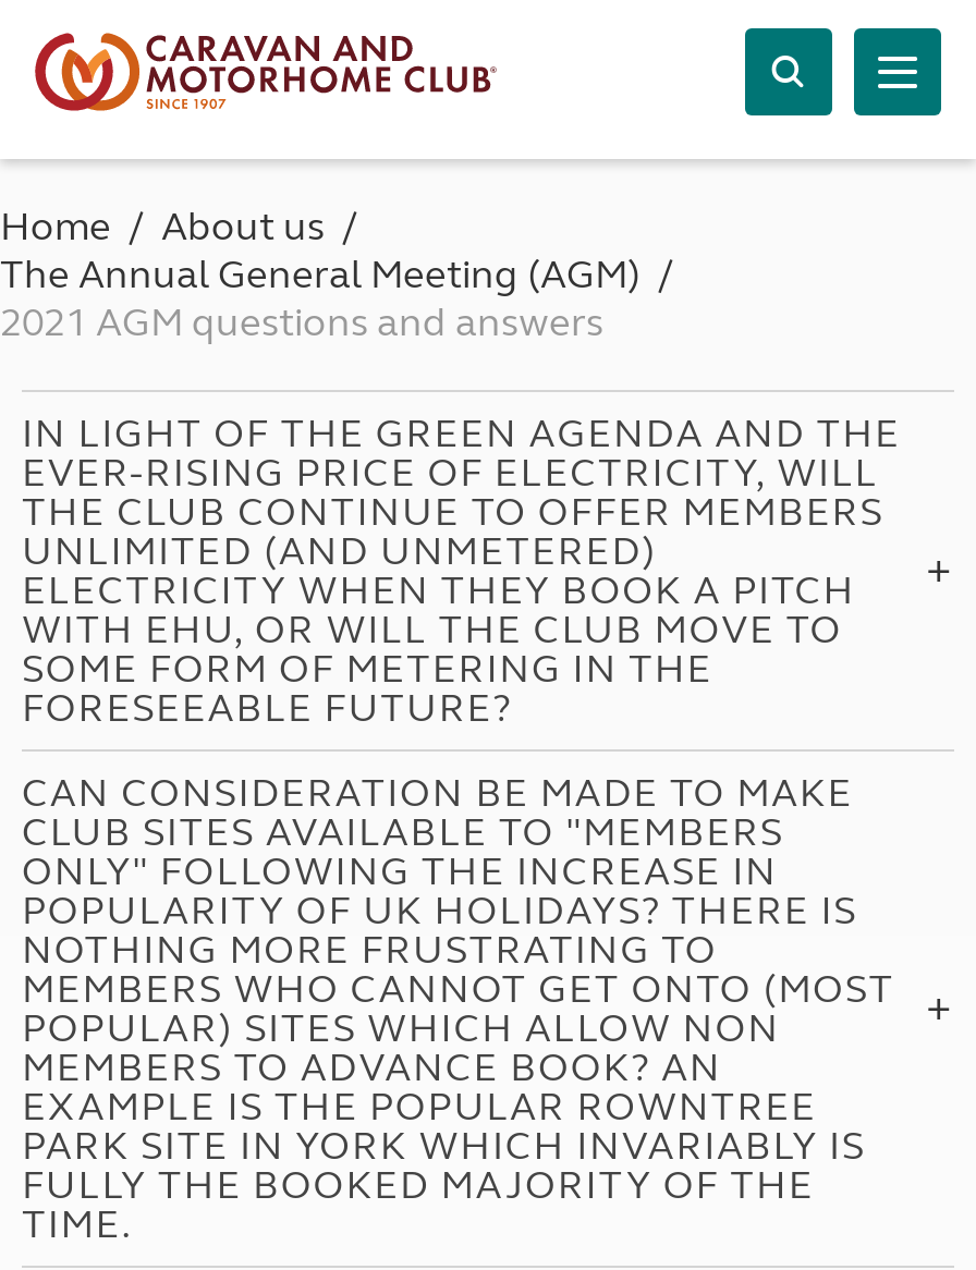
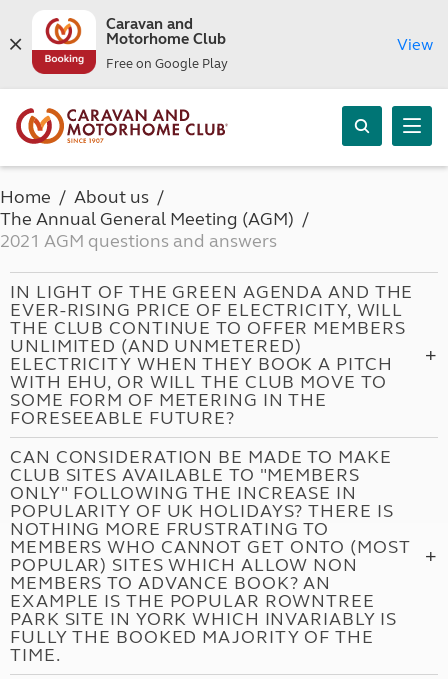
+ [image]
+ Caravan and
+ Motorhome Club
+ Free on Google Play

+ View
